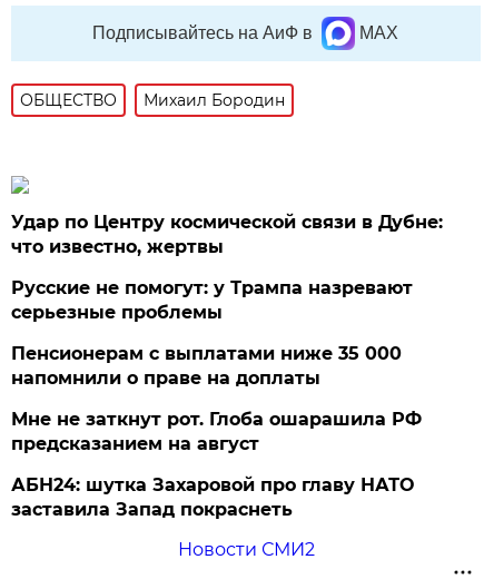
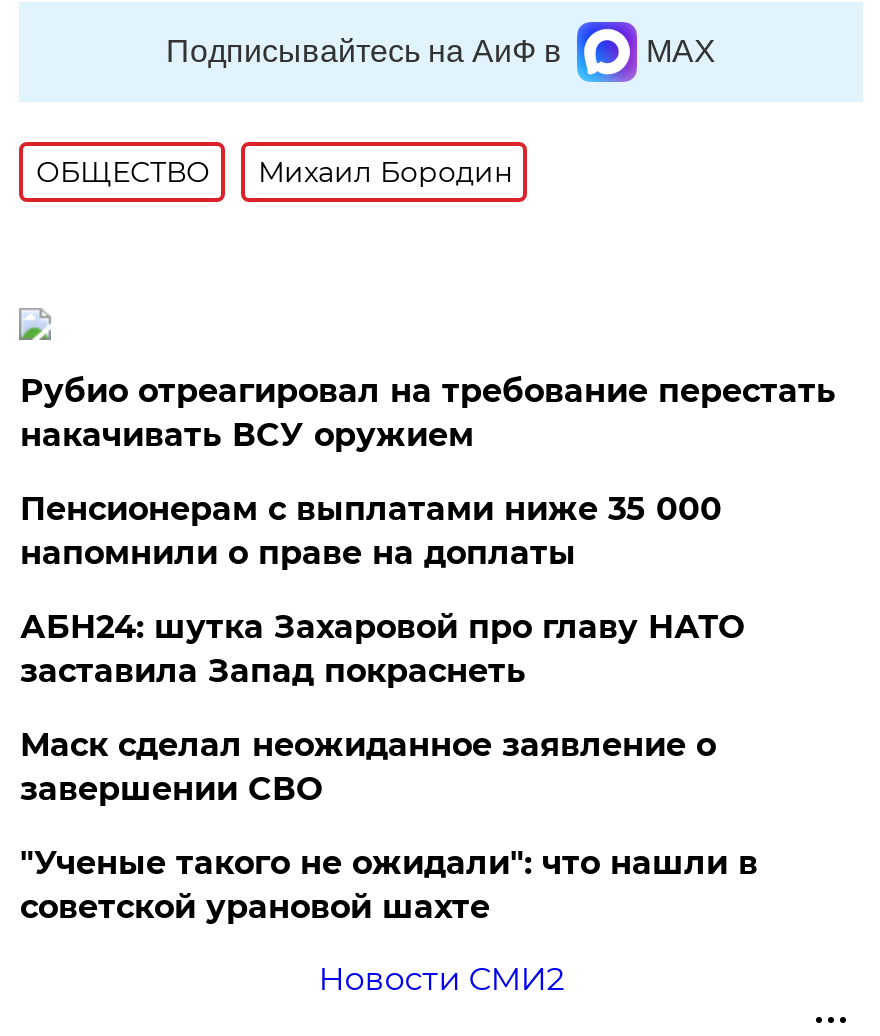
- Удар по Центру космической связи в Дубне:
- что известно, жертвы
- Русские не помогут: у Трампа назревают
- серьезные проблемы
+ Рубио отреагировал на требование перестать
+ накачивать ВСУ оружием

moved up: Пенсионерам с выплатами ниже 35 000 | напомнили о праве на доплаты

- Мне не заткнут рот. Глоба ошарашила РФ
- предсказанием на август

moved up: АБН24: шутка Захаровой про главу НАТО | заставила Запад покраснеть

+ Маск сделал неожиданное заявление о
+ завершении СВО
+ "Ученые такого не ожидали": что нашли в
+ советской урановой шахте
